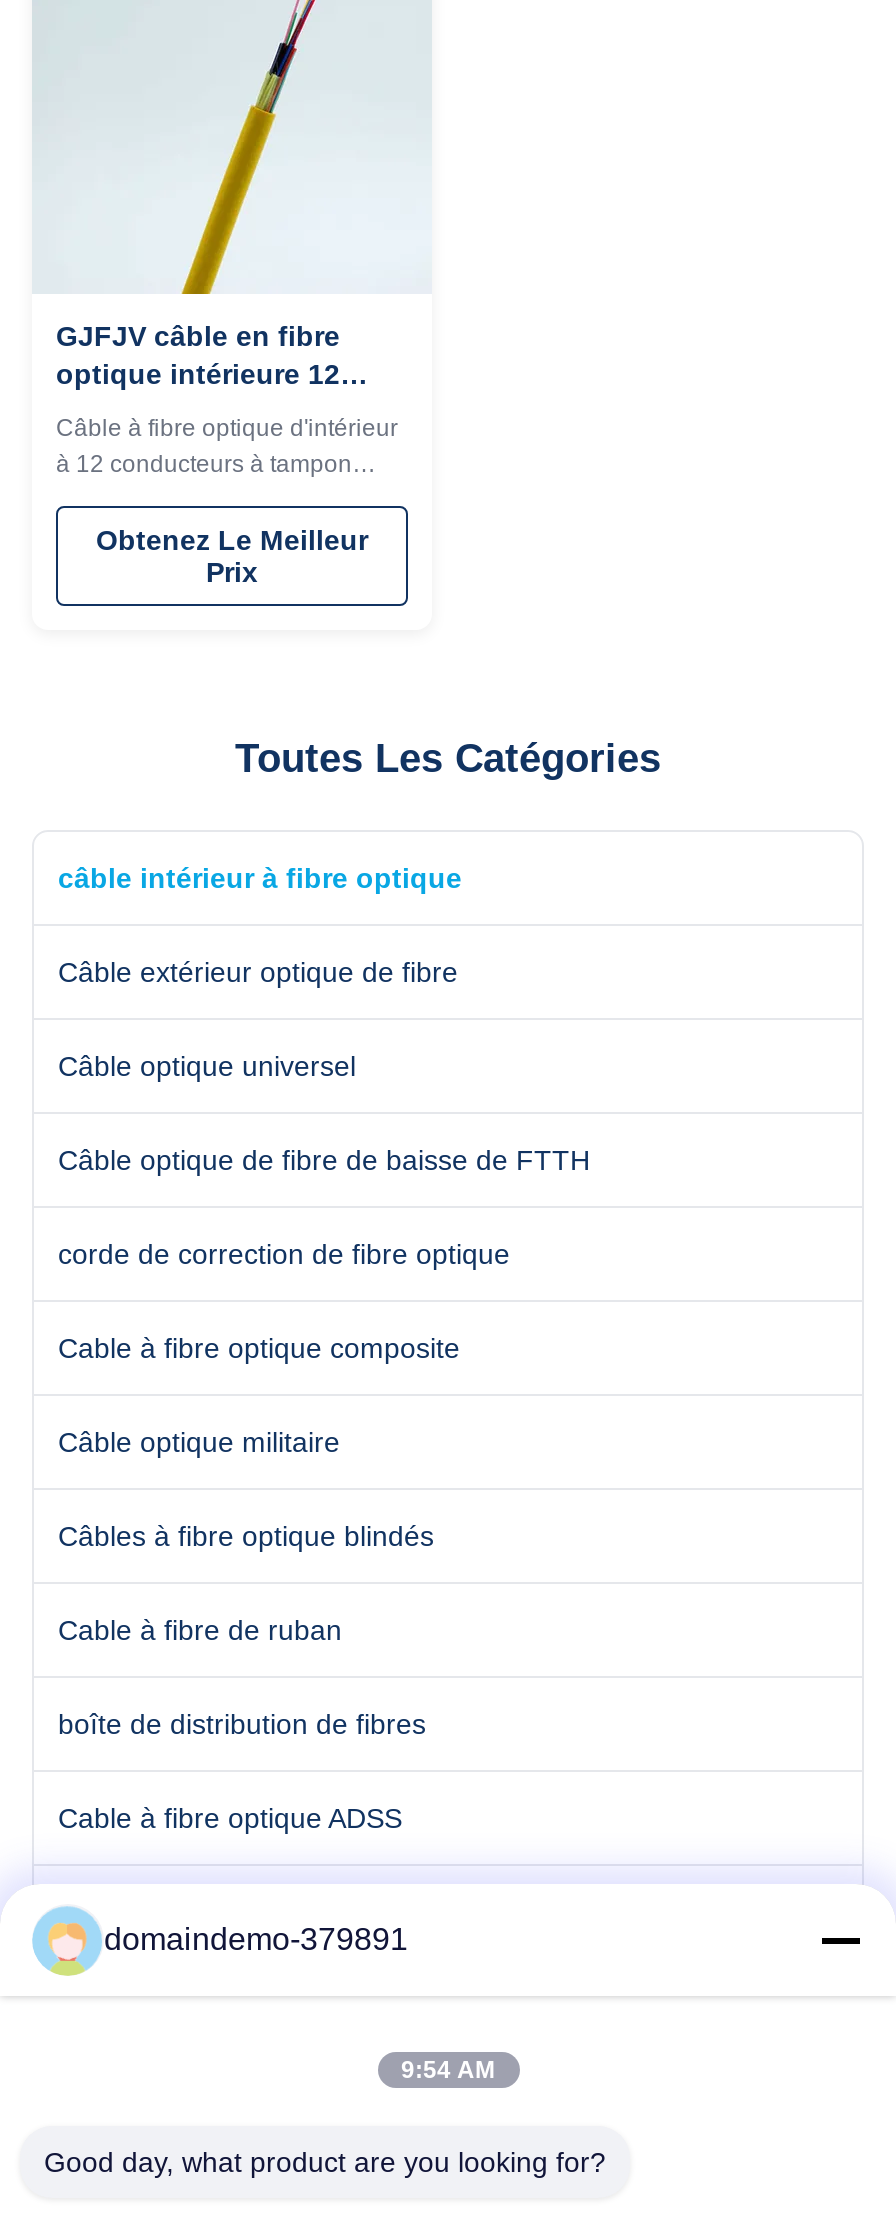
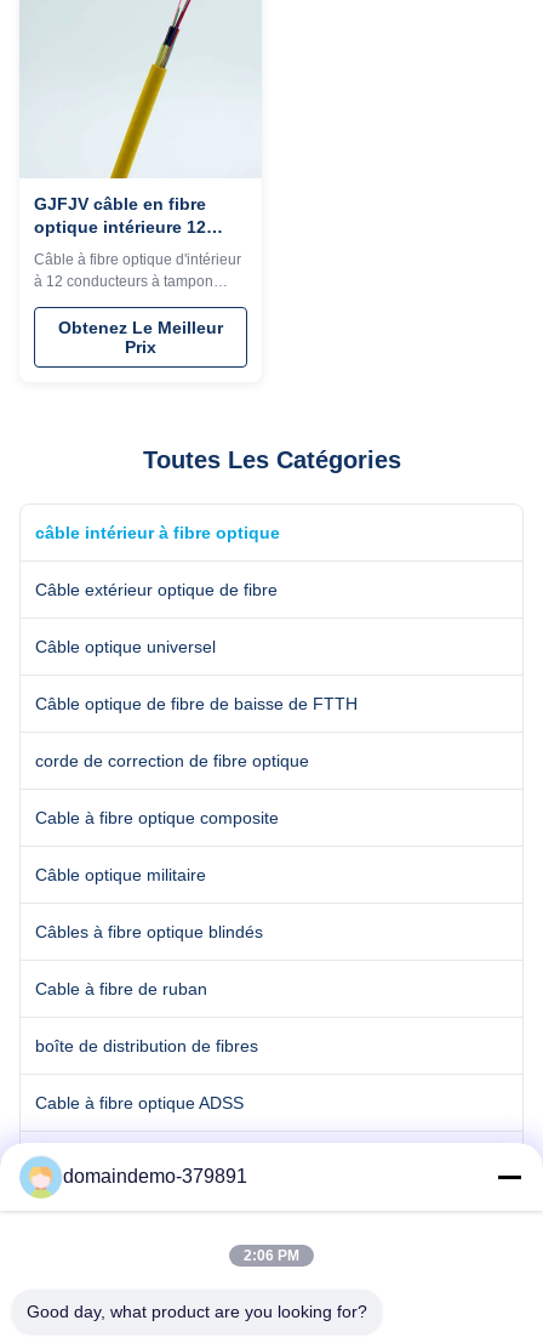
- 9:54 AM
+ 2:06 PM
